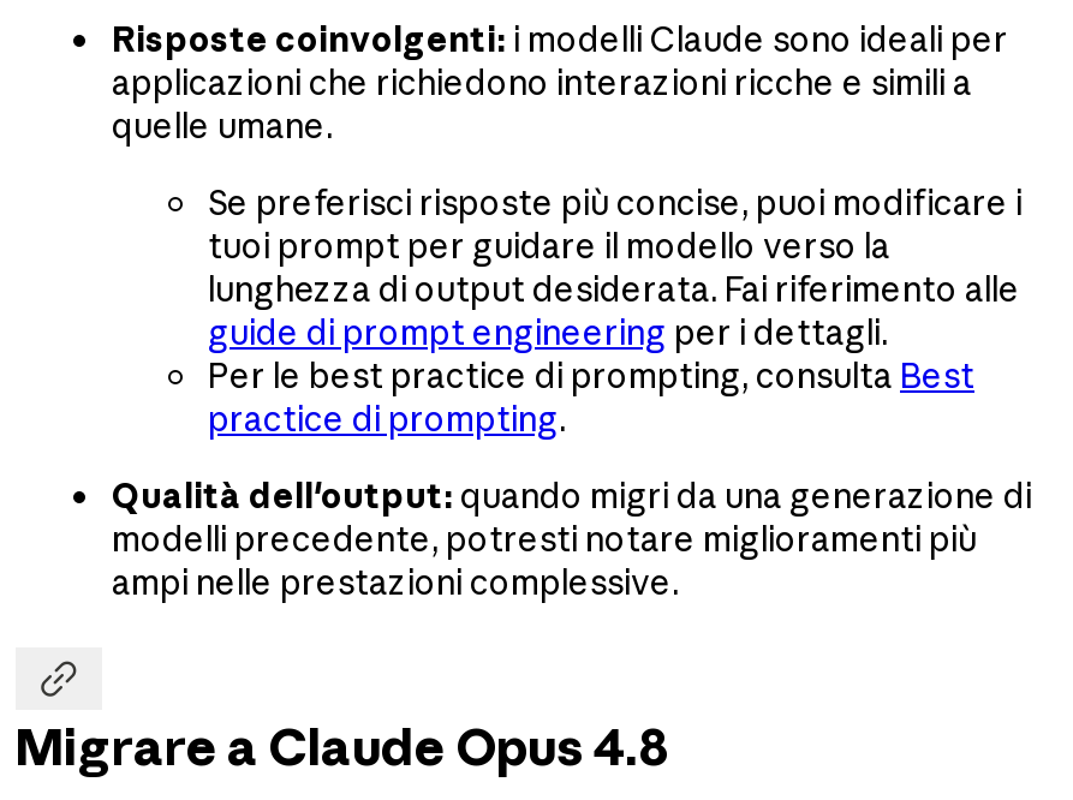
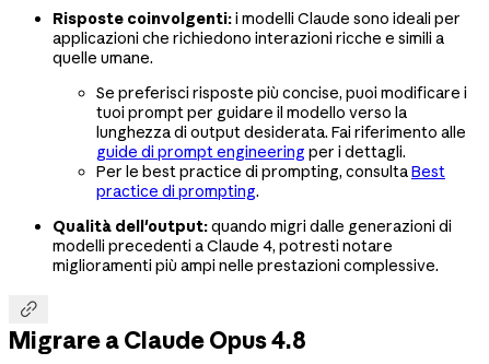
- Qualità dell'output: quando migri da una generazione di
- modelli precedente, potresti notare miglioramenti più
- ampi nelle prestazioni complessive.
+ Qualità dell'output: quando migri dalle generazioni di
+ modelli precedenti a Claude 4, potresti notare
+ miglioramenti più ampi nelle prestazioni complessive.
